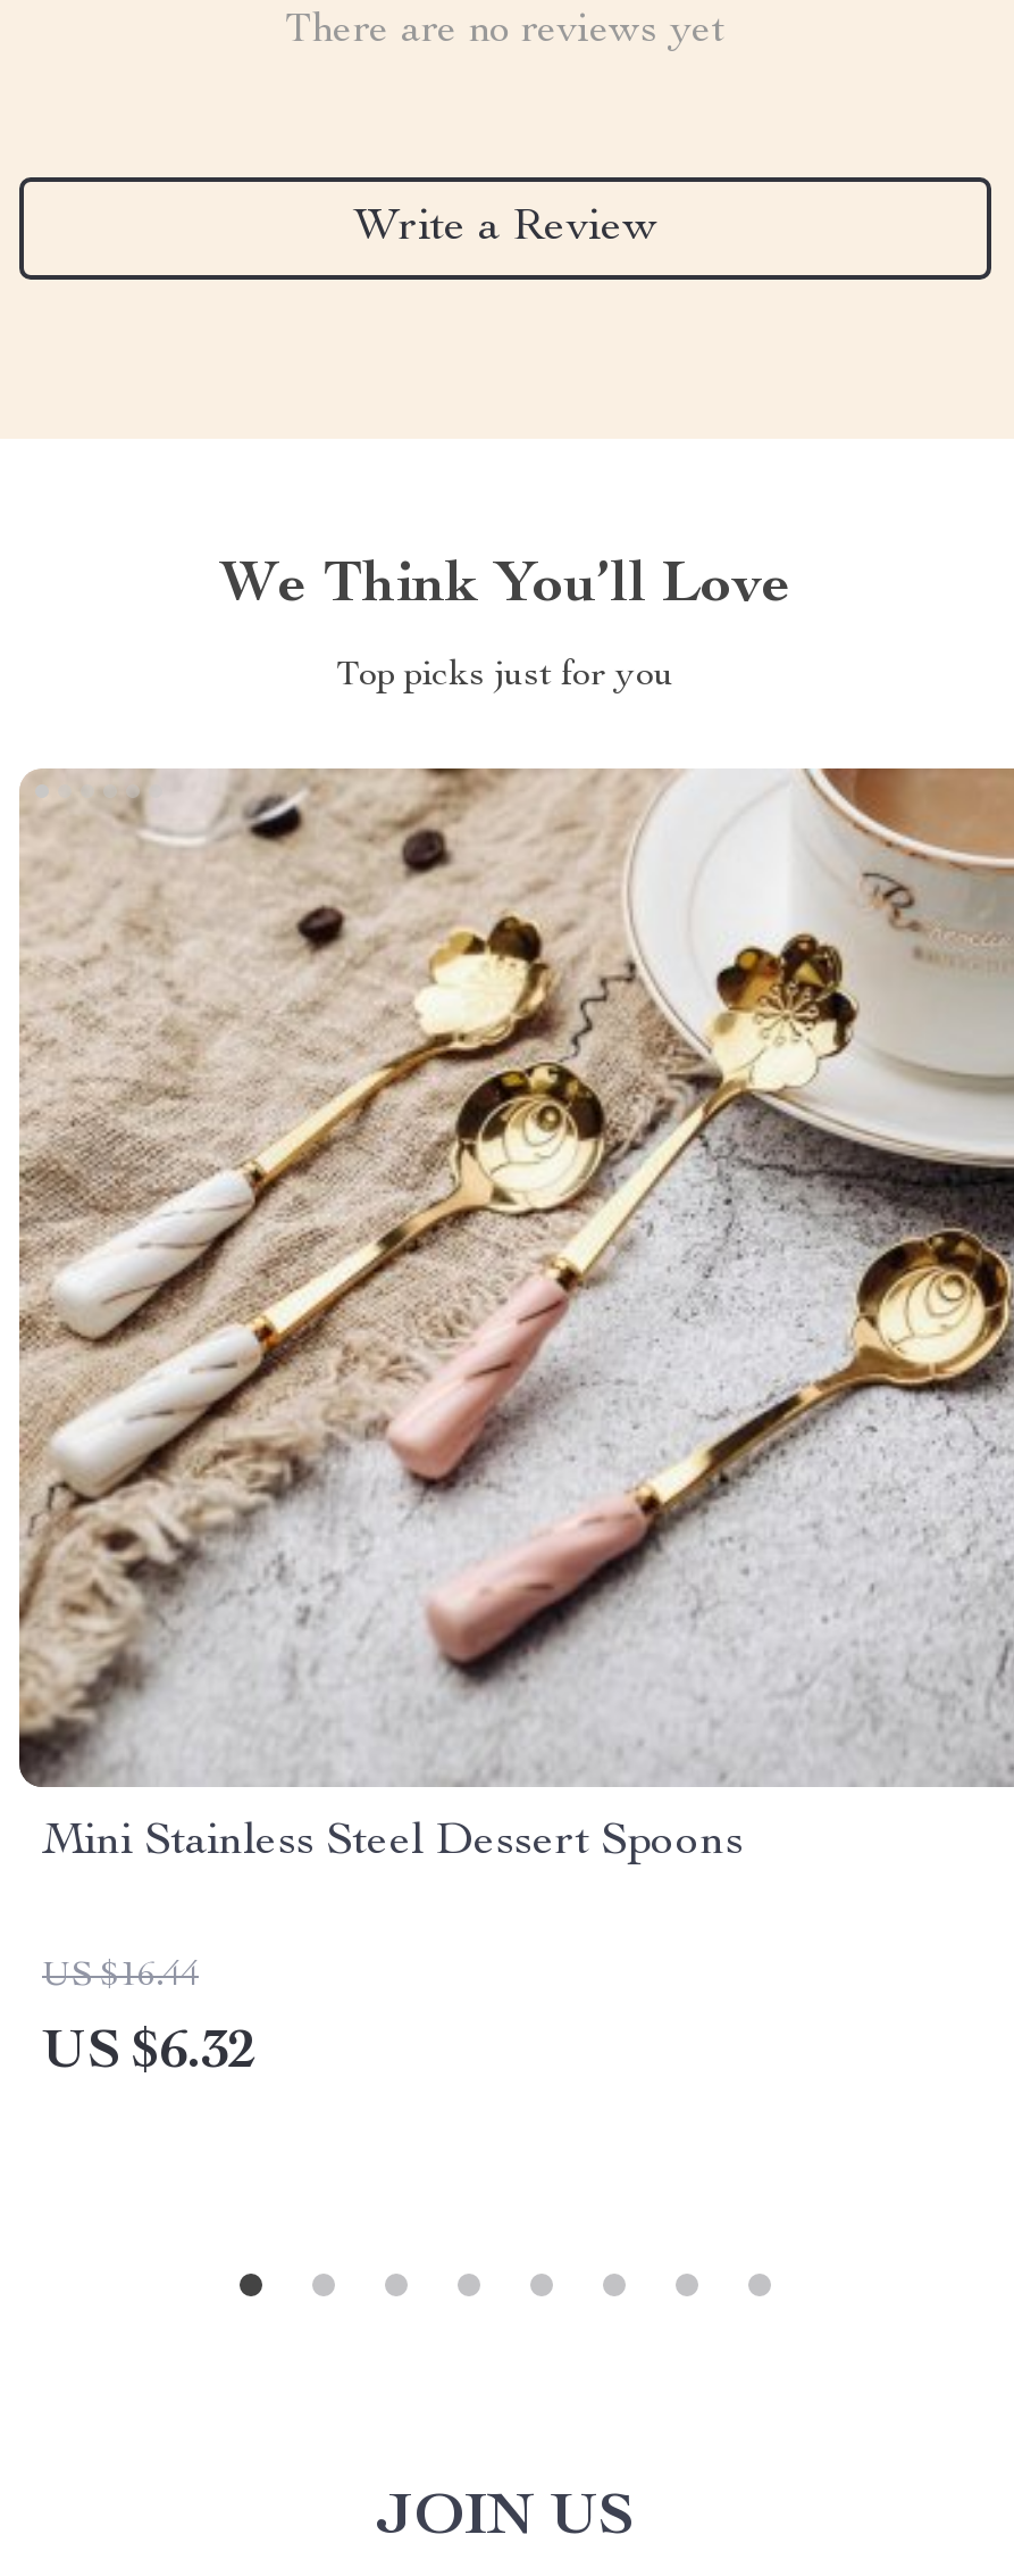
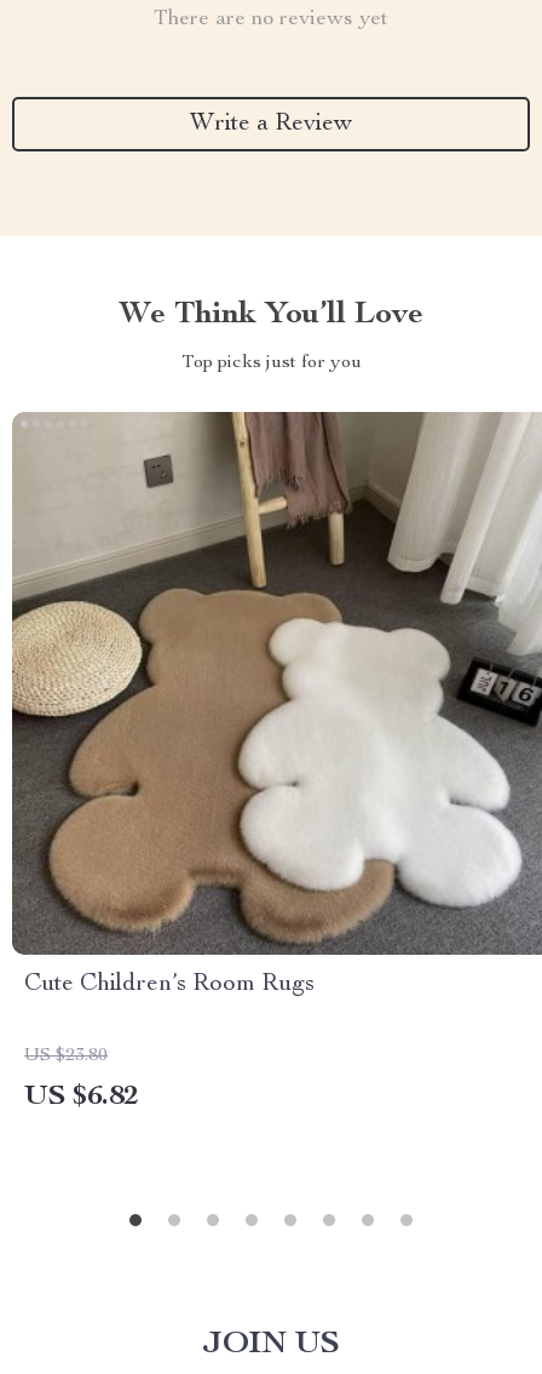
- [image]
- Mini Stainless Steel Dessert Spoons
+ [image]
+ Cute Children’s Room Rugs

- US $16.44
+ US $23.80

- US $6.32
+ US $6.82
